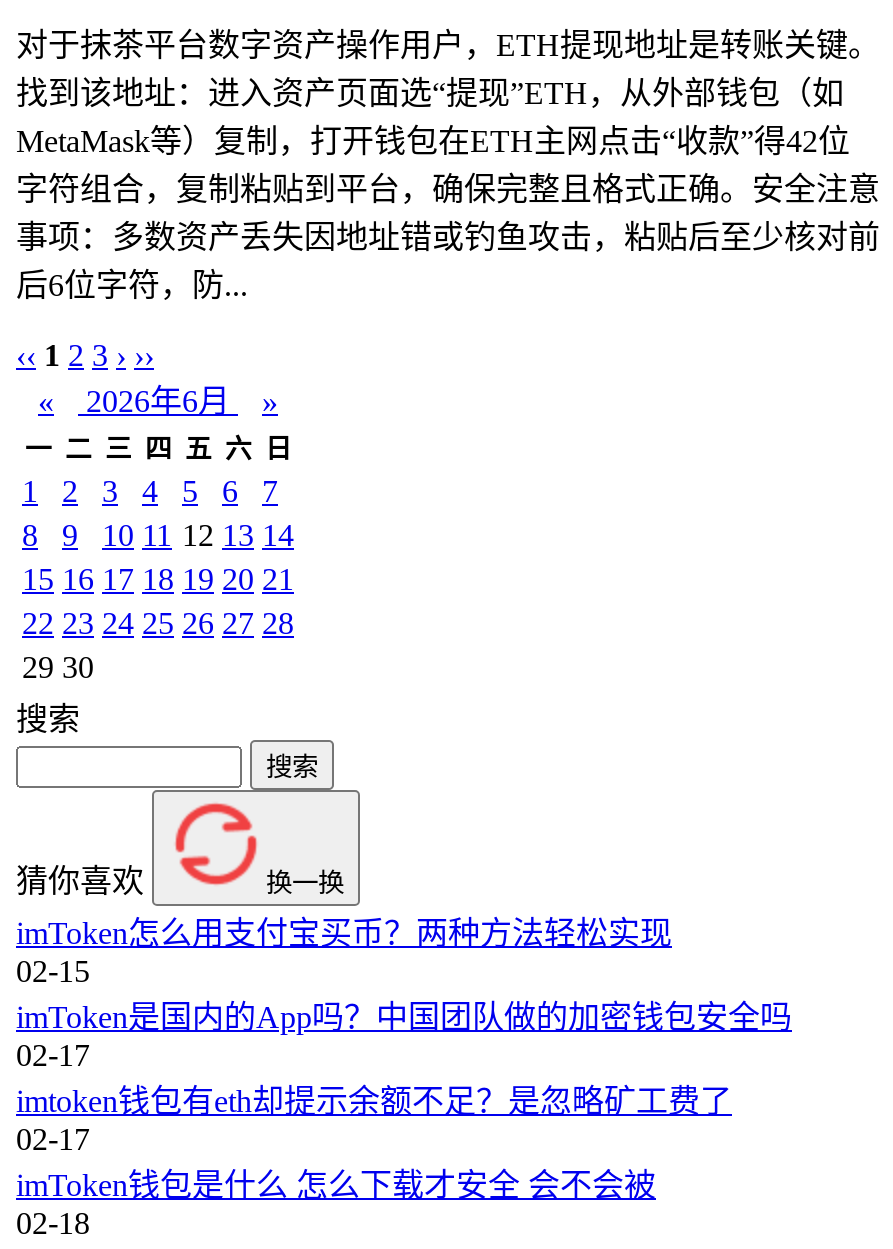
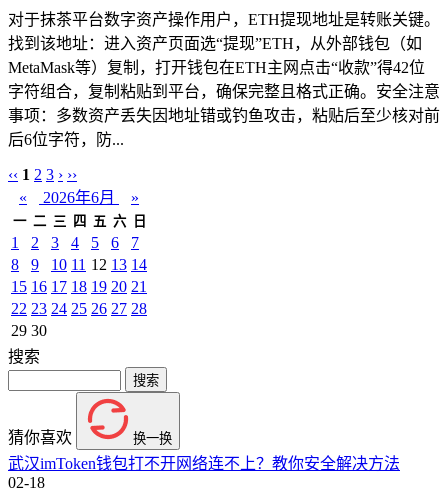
- imToken怎么用支付宝买币？两种方法轻松实现
- 02-15
- imToken是国内的App吗？中国团队做的加密钱包安全吗
- 02-17
- imtoken钱包有eth却提示余额不足？是忽略矿工费了
- 02-17
- imToken钱包是什么 怎么下载才安全 会不会被
+ 武汉imToken钱包打不开网络连不上？教你安全解决方法
